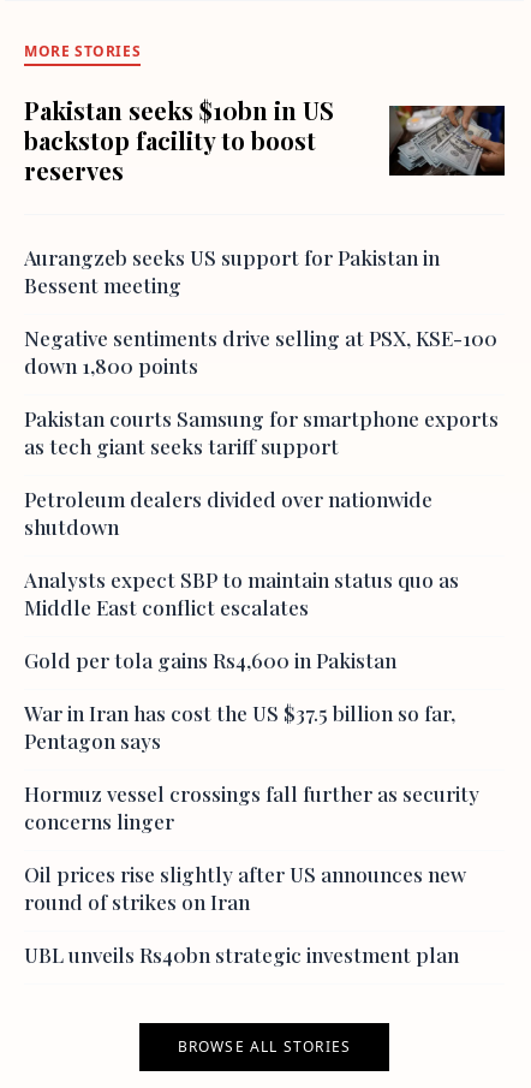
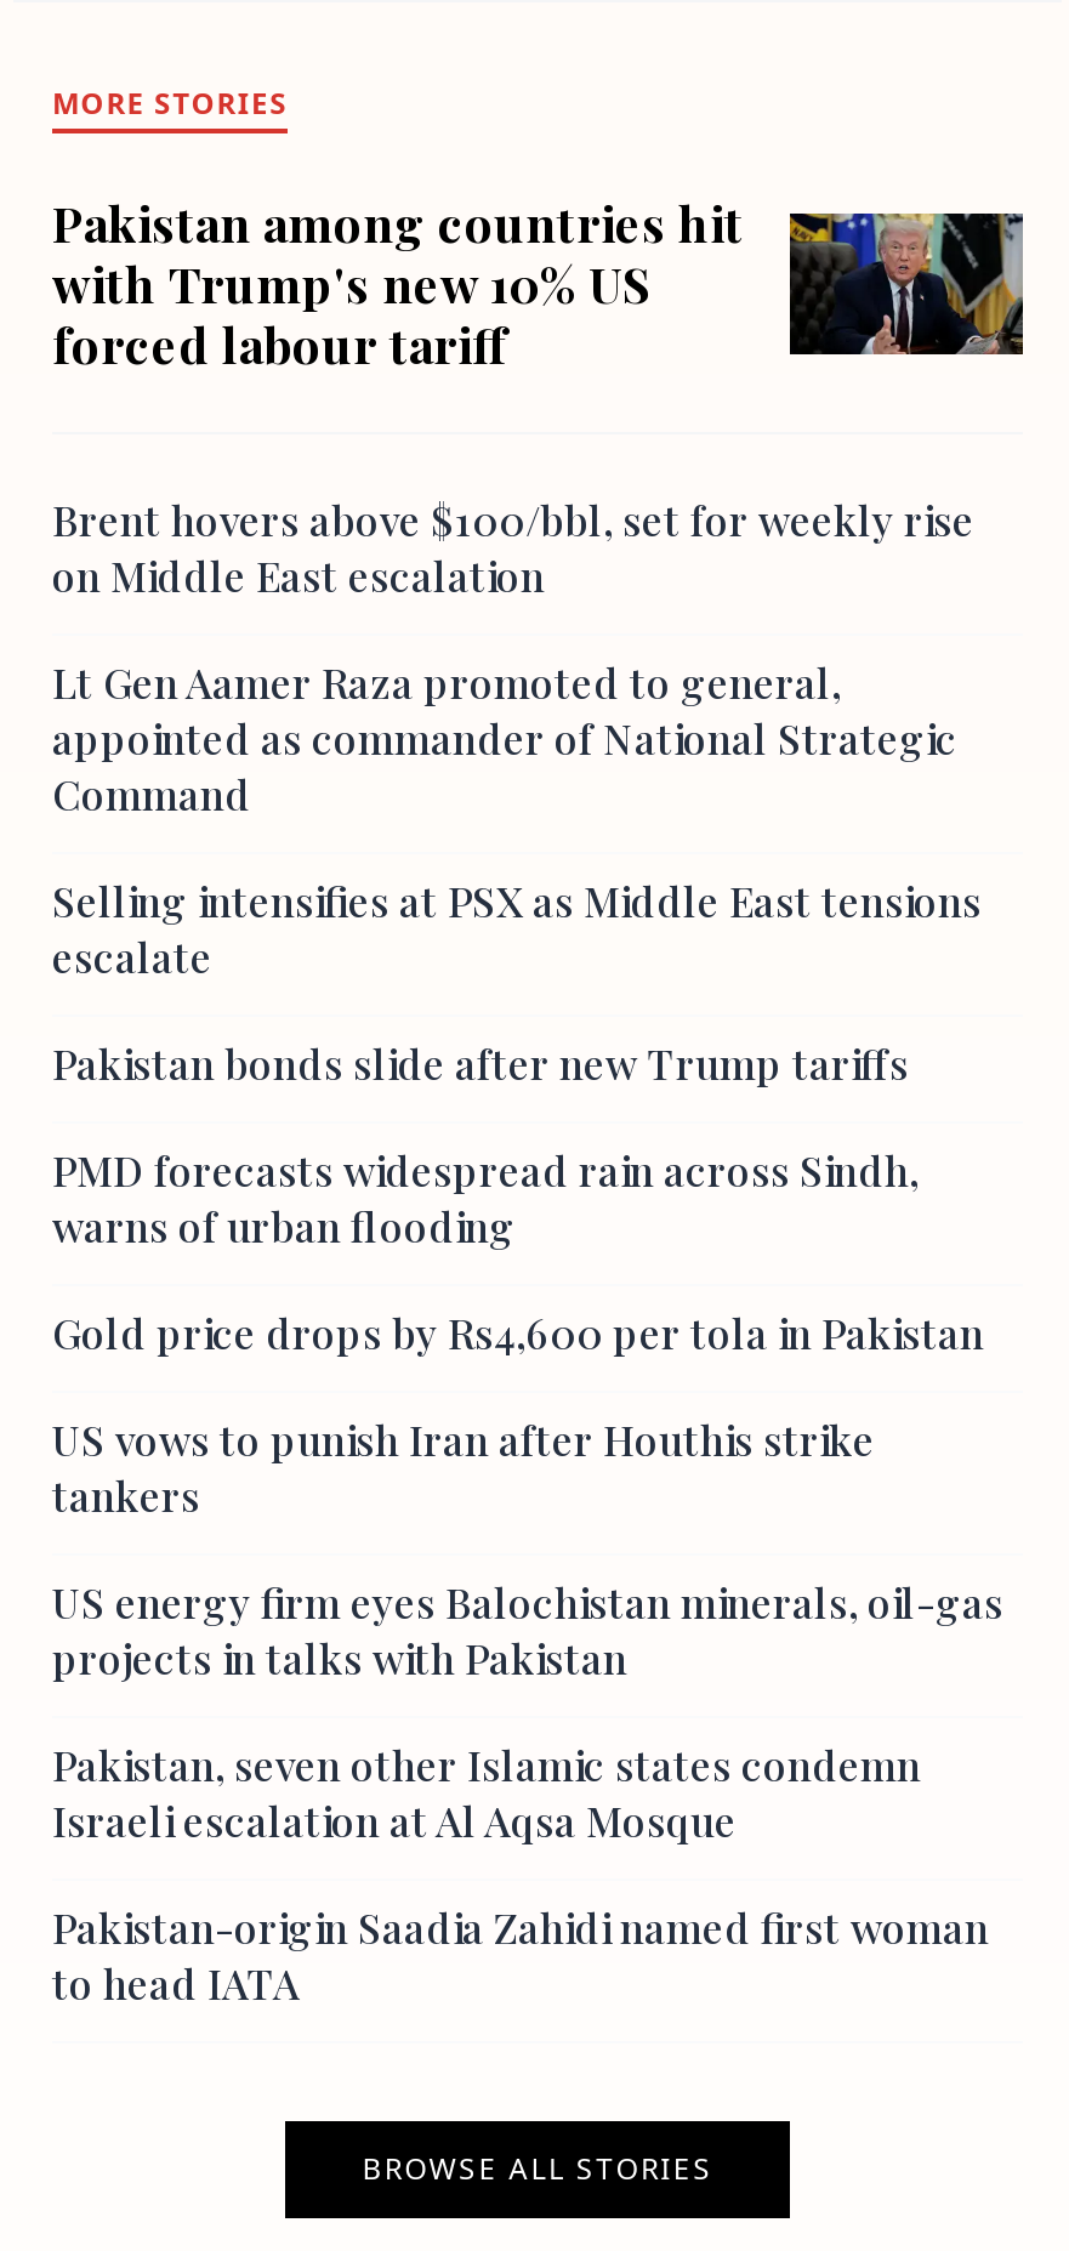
- Pakistan seeks $10bn in US
- backstop facility to boost
- reserves
+ Pakistan among countries hit
+ with Trump's new 10% US
+ forced labour tariff

- [image]
+ [image]

- Aurangzeb seeks US support for Pakistan in
- Bessent meeting
+ Brent hovers above $100/bbl, set for weekly rise
+ on Middle East escalation

- Negative sentiments drive selling at PSX, KSE-100
- down 1,800 points
+ Lt Gen Aamer Raza promoted to general,
+ appointed as commander of National Strategic
+ Command

- Pakistan courts Samsung for smartphone exports
- as tech giant seeks tariff support
+ Selling intensifies at PSX as Middle East tensions
+ escalate

- Petroleum dealers divided over nationwide
- shutdown
+ Pakistan bonds slide after new Trump tariffs

- Analysts expect SBP to maintain status quo as
- Middle East conflict escalates
+ PMD forecasts widespread rain across Sindh,
+ warns of urban flooding

- Gold per tola gains Rs4,600 in Pakistan
+ Gold price drops by Rs4,600 per tola in Pakistan

- War in Iran has cost the US $37.5 billion so far,
- Pentagon says
+ US vows to punish Iran after Houthis strike
+ tankers

- Hormuz vessel crossings fall further as security
- concerns linger
+ US energy firm eyes Balochistan minerals, oil-gas
+ projects in talks with Pakistan

- Oil prices rise slightly after US announces new
- round of strikes on Iran
+ Pakistan, seven other Islamic states condemn
+ Israeli escalation at Al Aqsa Mosque

- UBL unveils Rs40bn strategic investment plan
+ Pakistan-origin Saadia Zahidi named first woman
+ to head IATA
